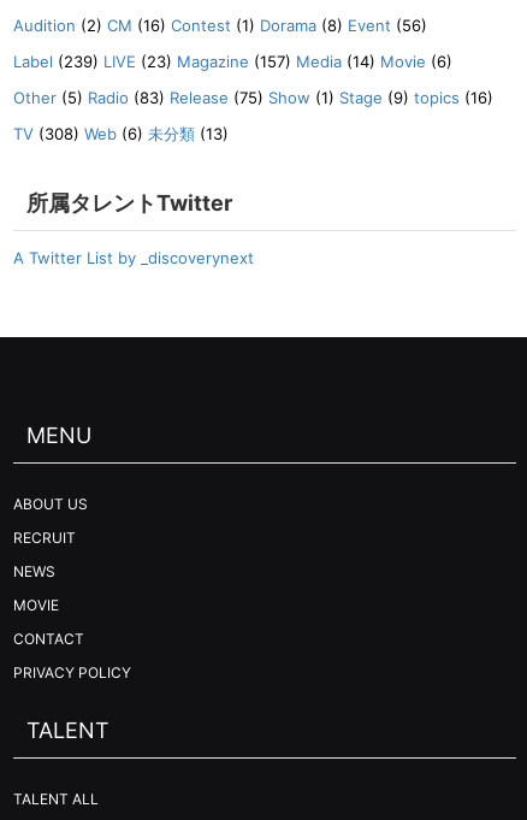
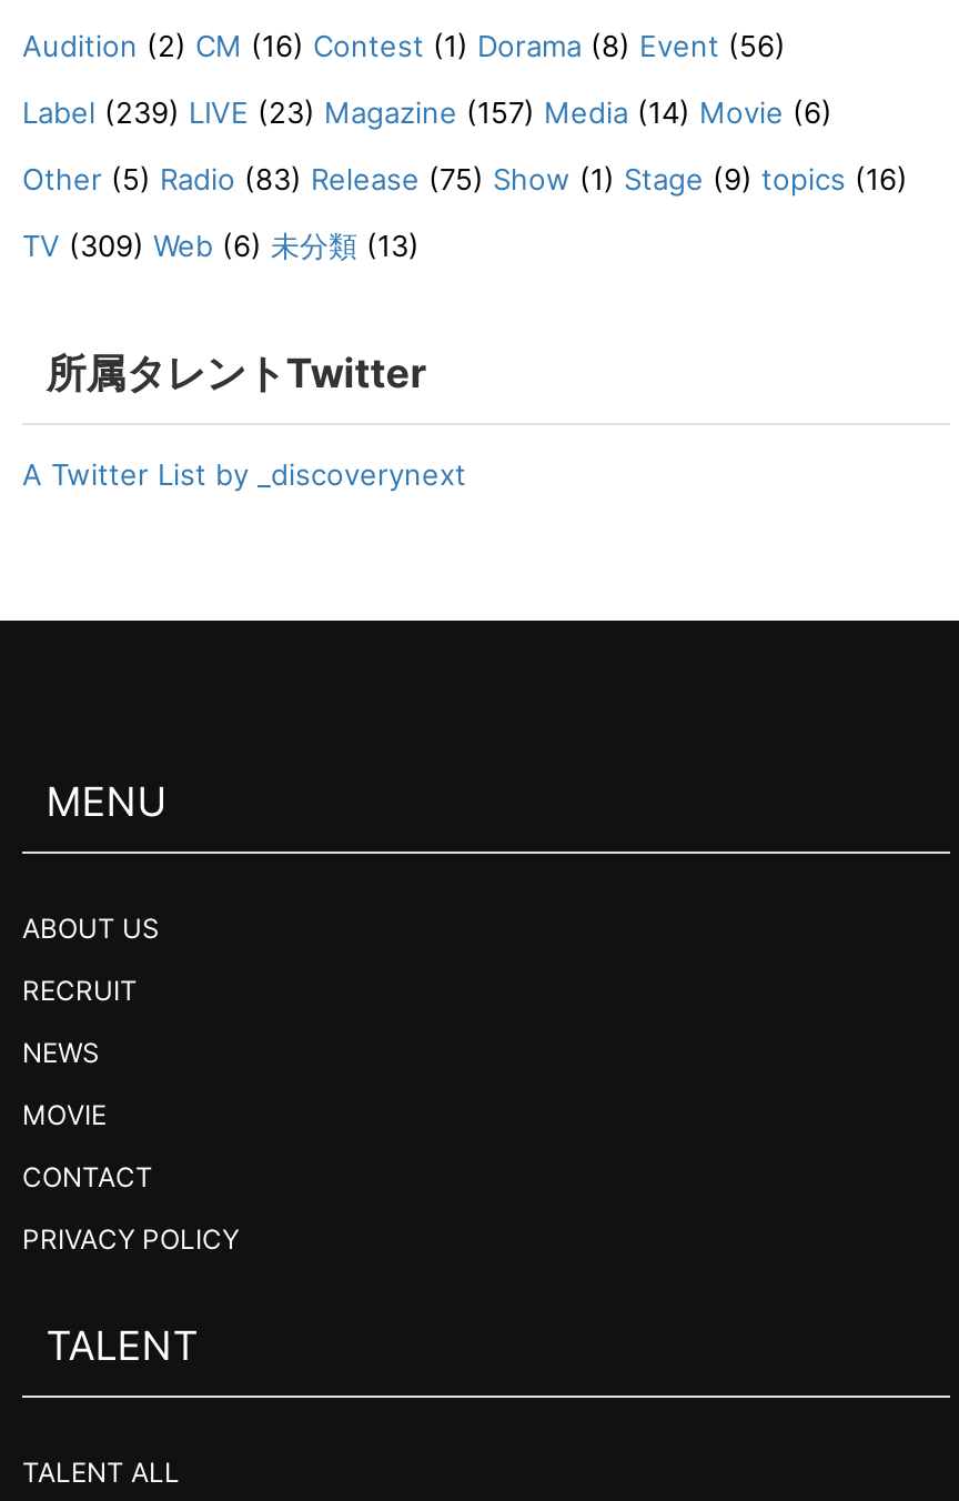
- TV (308) Web (6) 未分類(13)
+ TV (309) Web (6) 未分類(13)
